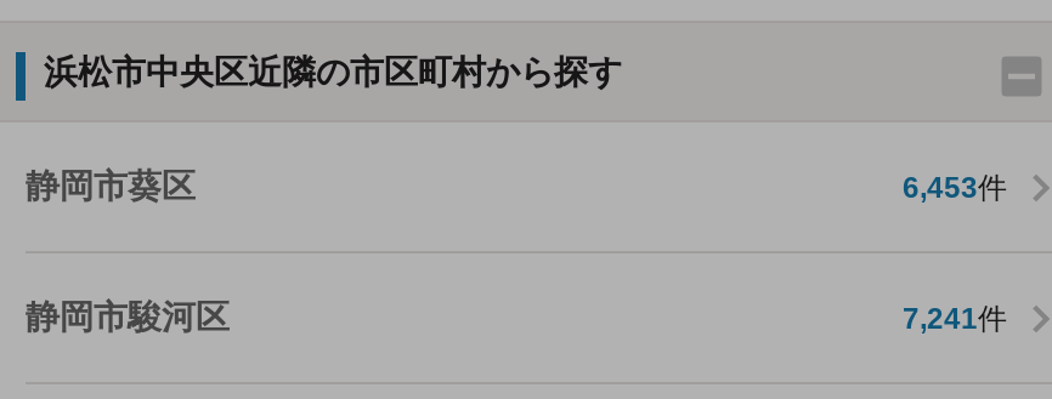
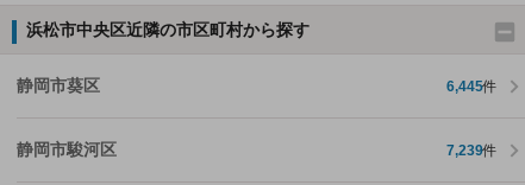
- 6,453件
+ 6,445件

- 7,241件
+ 7,239件
